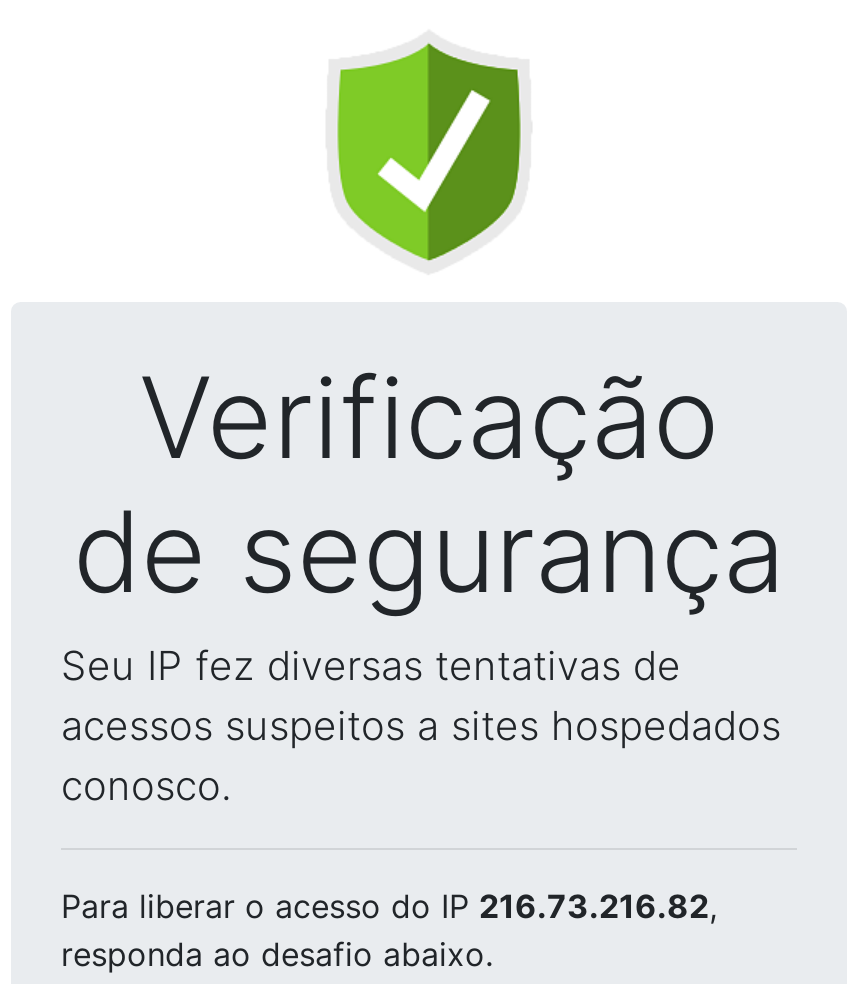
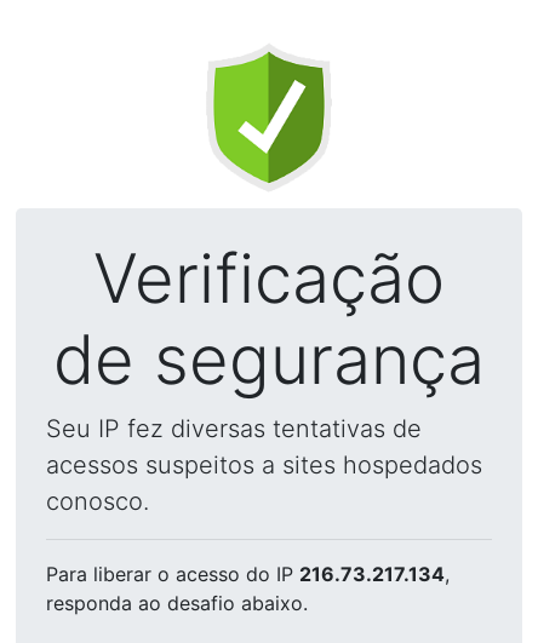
- Para liberar o acesso do IP 216.73.216.82,
+ Para liberar o acesso do IP 216.73.217.134,
